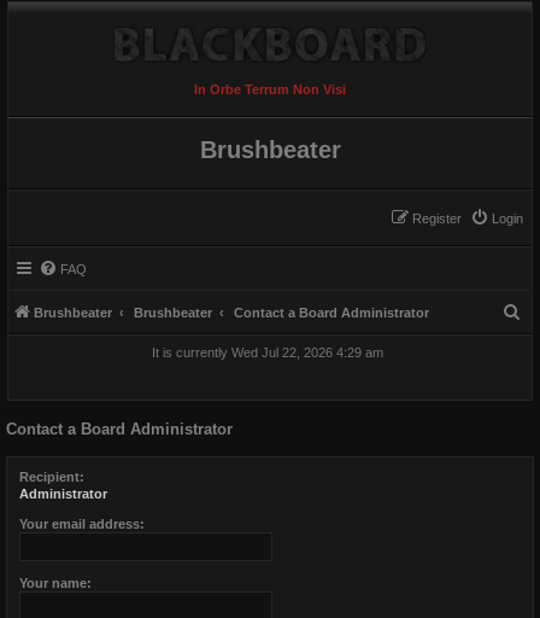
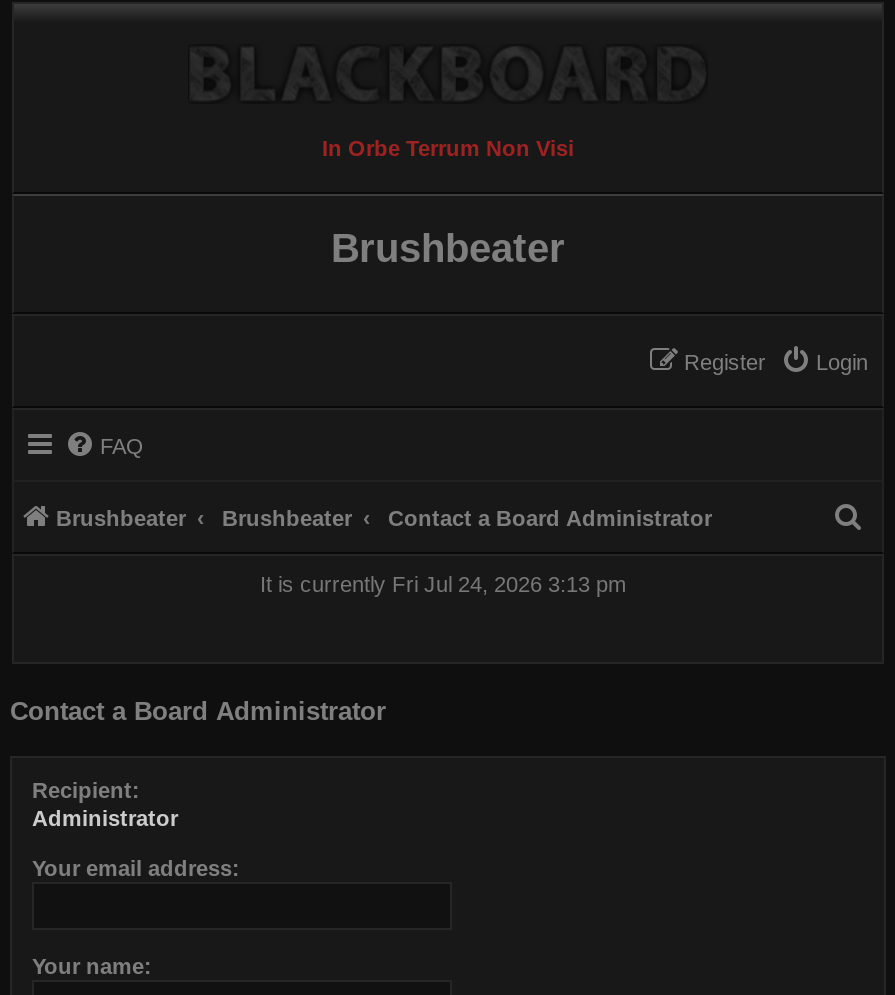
- It is currently Wed Jul 22, 2026 4:29 am
+ It is currently Fri Jul 24, 2026 3:13 pm
